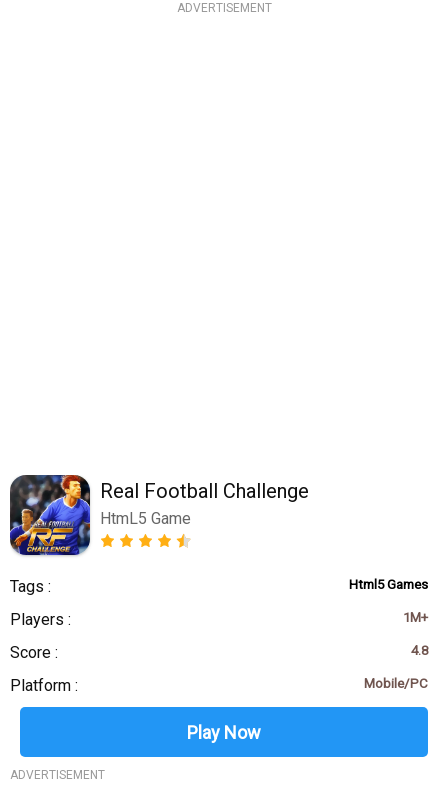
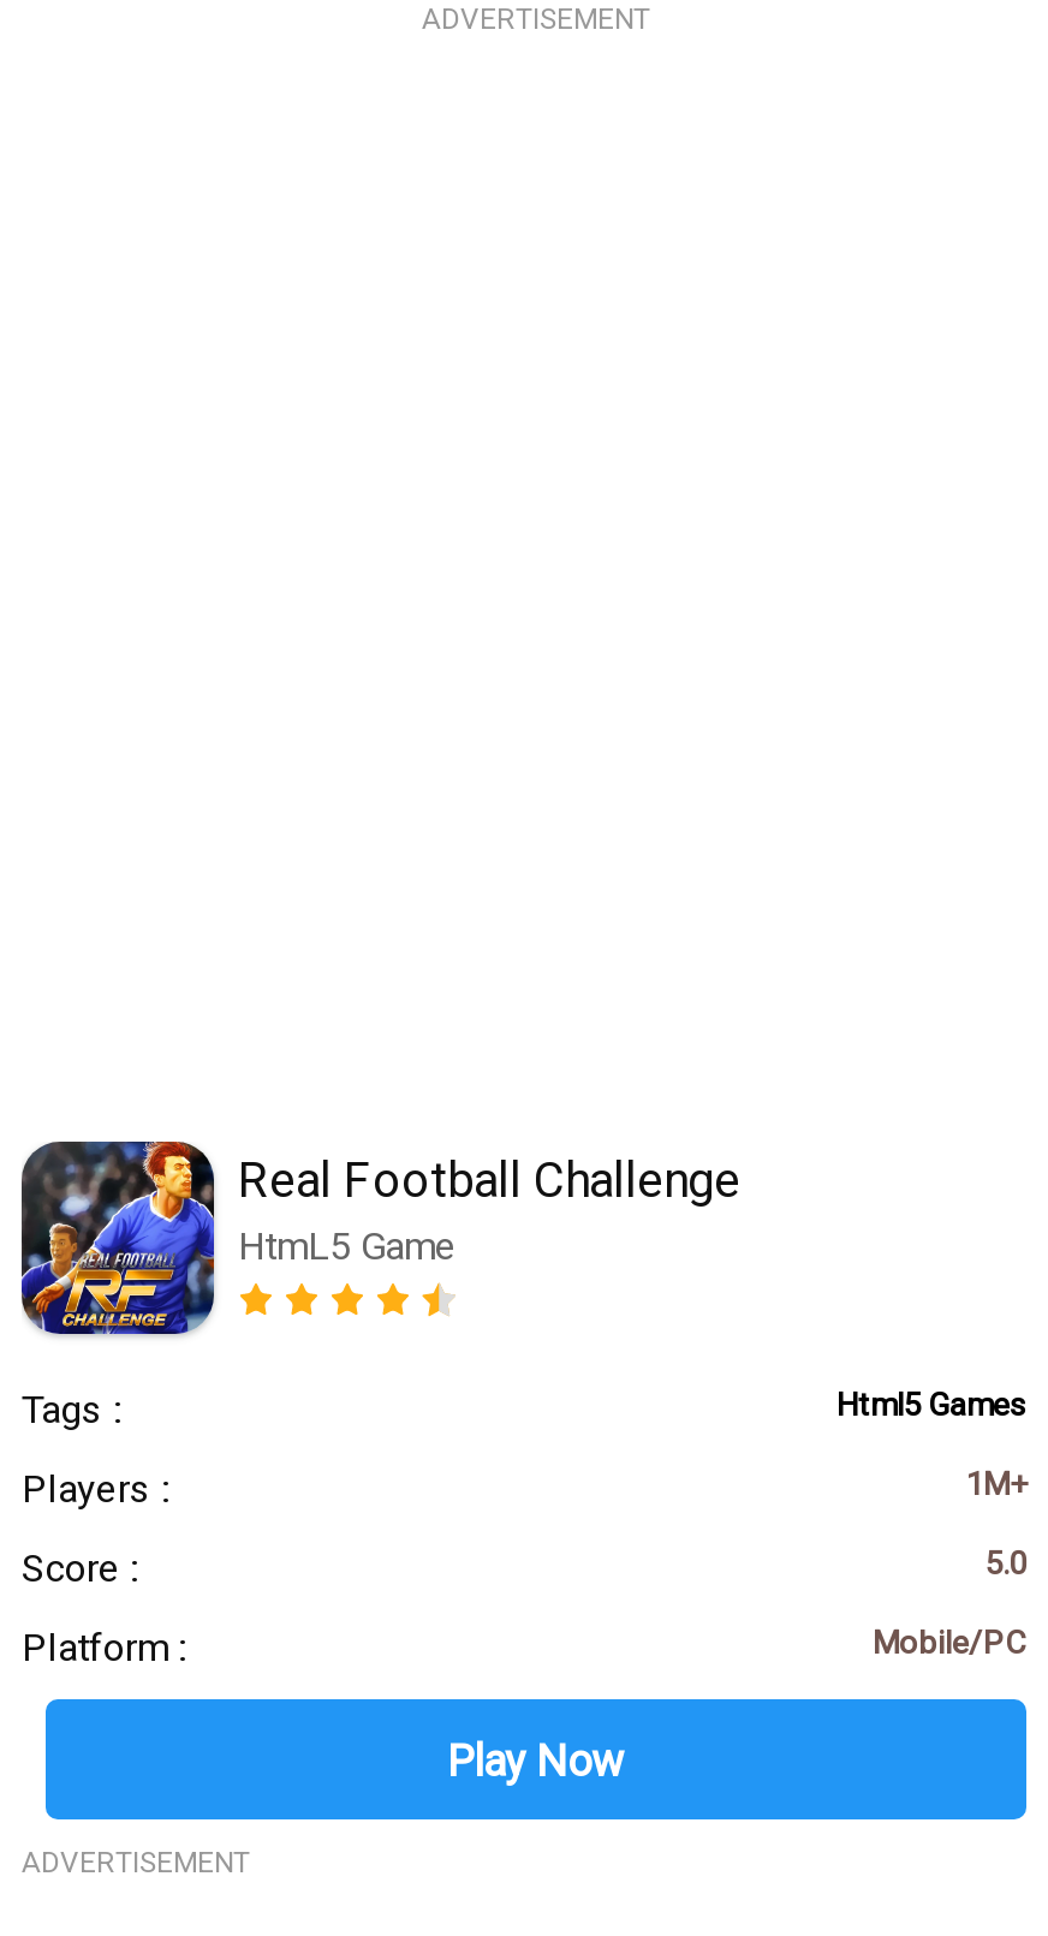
- 4.8
+ 5.0
